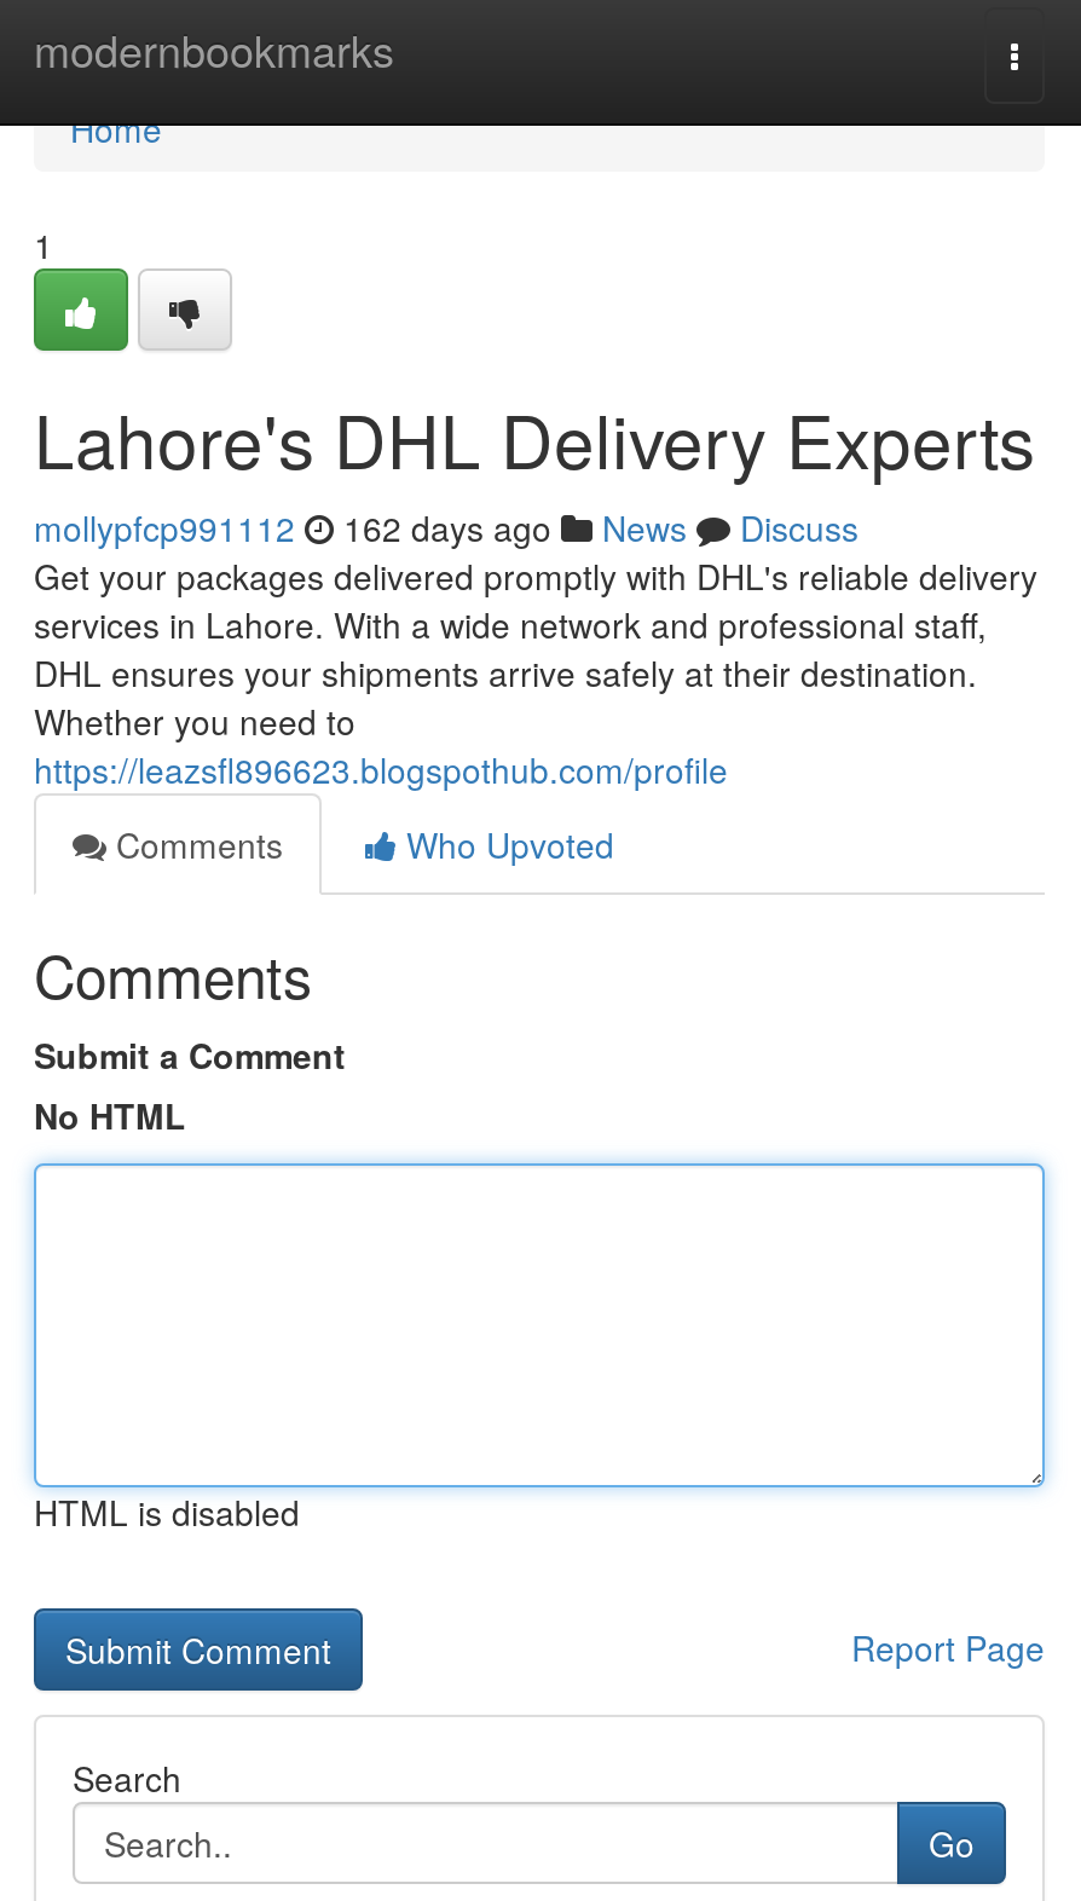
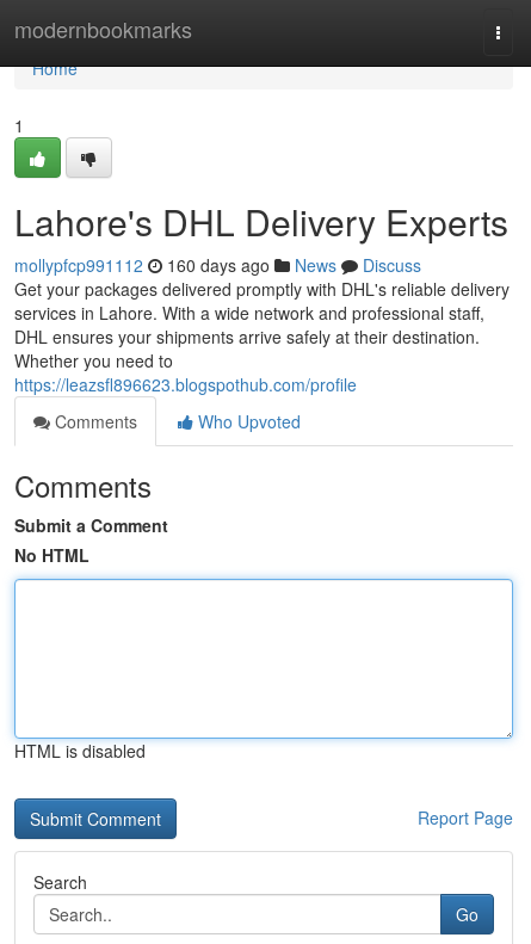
- mollypfcp991112 162 days ago News Discuss
+ mollypfcp991112 160 days ago News Discuss
